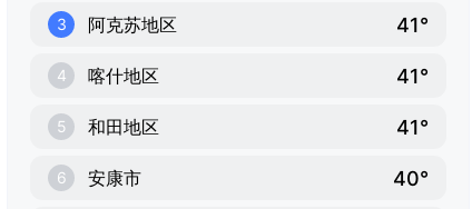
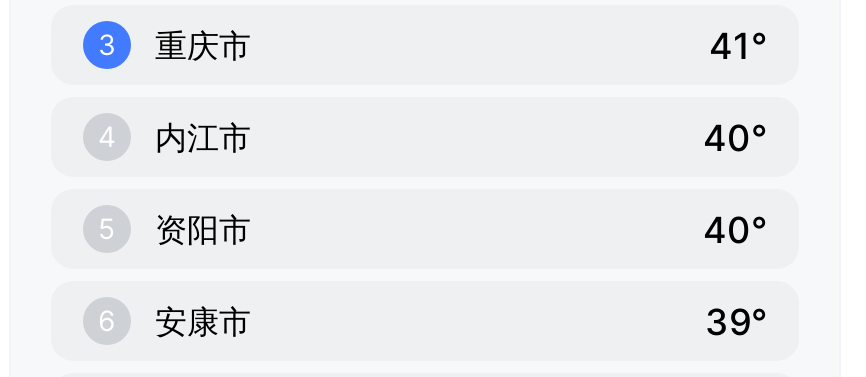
- 阿克苏地区
+ 重庆市

- 喀什地区
- 41°
+ 内江市
+ 40°

- 和田地区
- 41°
+ 资阳市
+ 40°

- 40°
+ 39°
